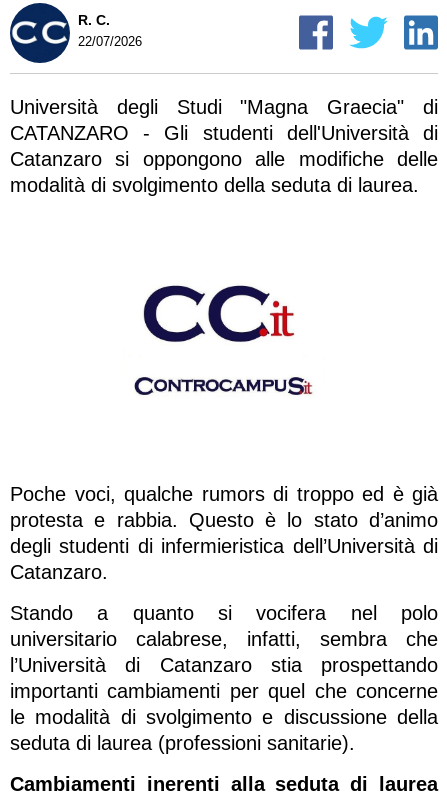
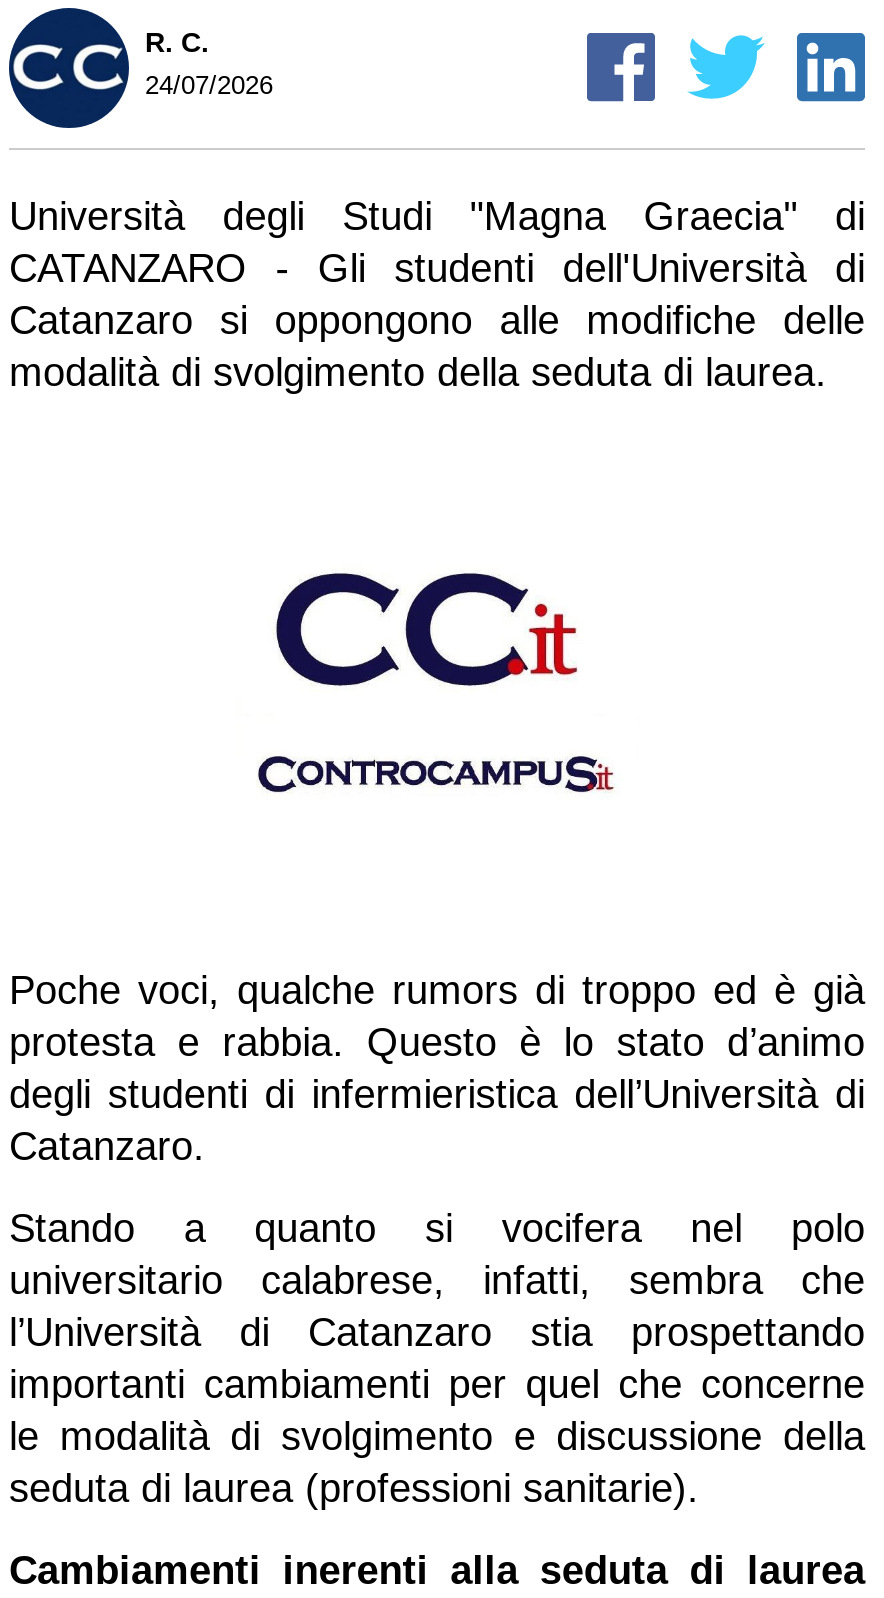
- 22/07/2026
+ 24/07/2026
